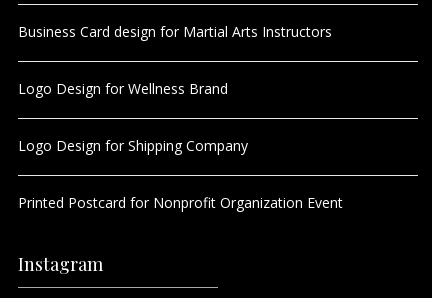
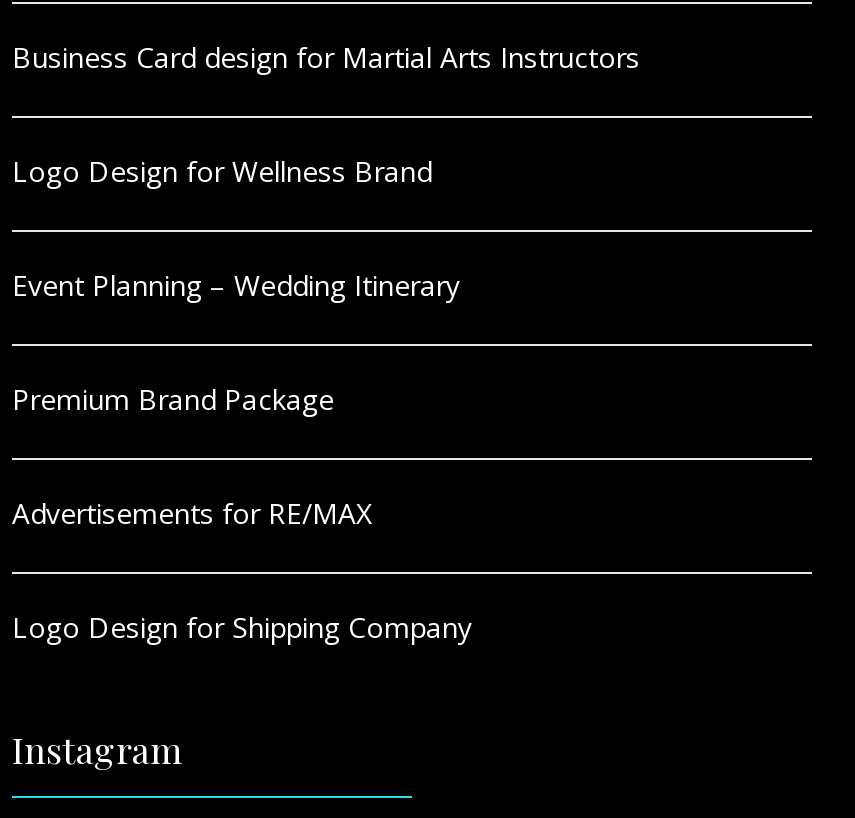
+ Event Planning – Wedding Itinerary
+ Premium Brand Package
+ Advertisements for RE/MAX

moved down: Logo Design for Shipping Company

- Printed Postcard for Nonprofit Organization Event
